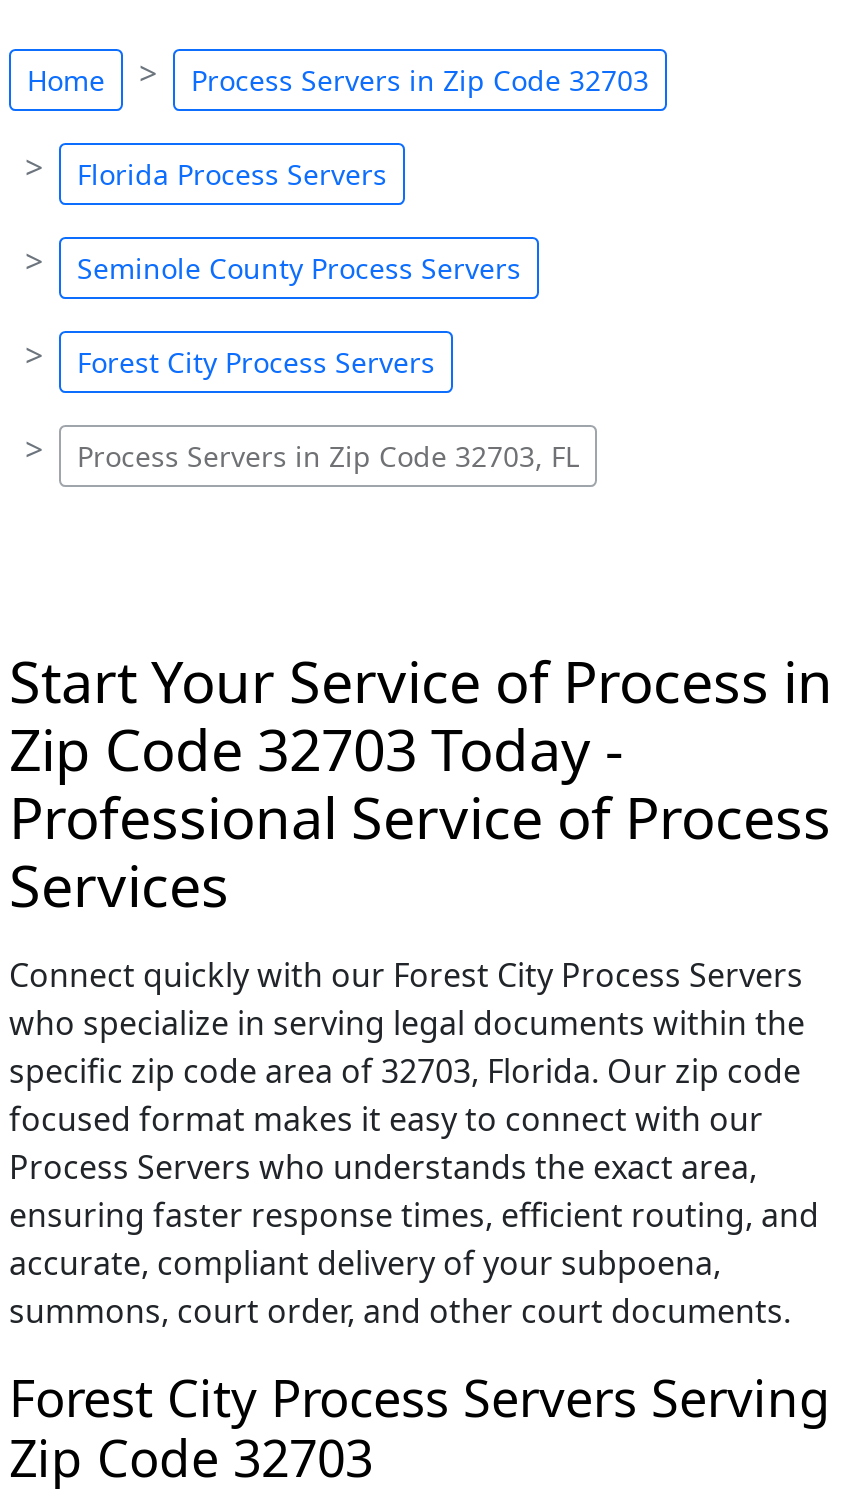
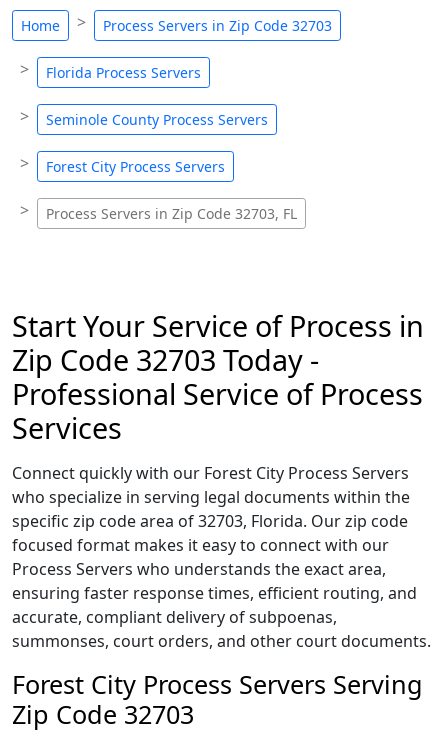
- accurate, compliant delivery of your subpoena,
- summons, court order, and other court documents.
+ accurate, compliant delivery of subpoenas,
+ summonses, court orders, and other court documents.
